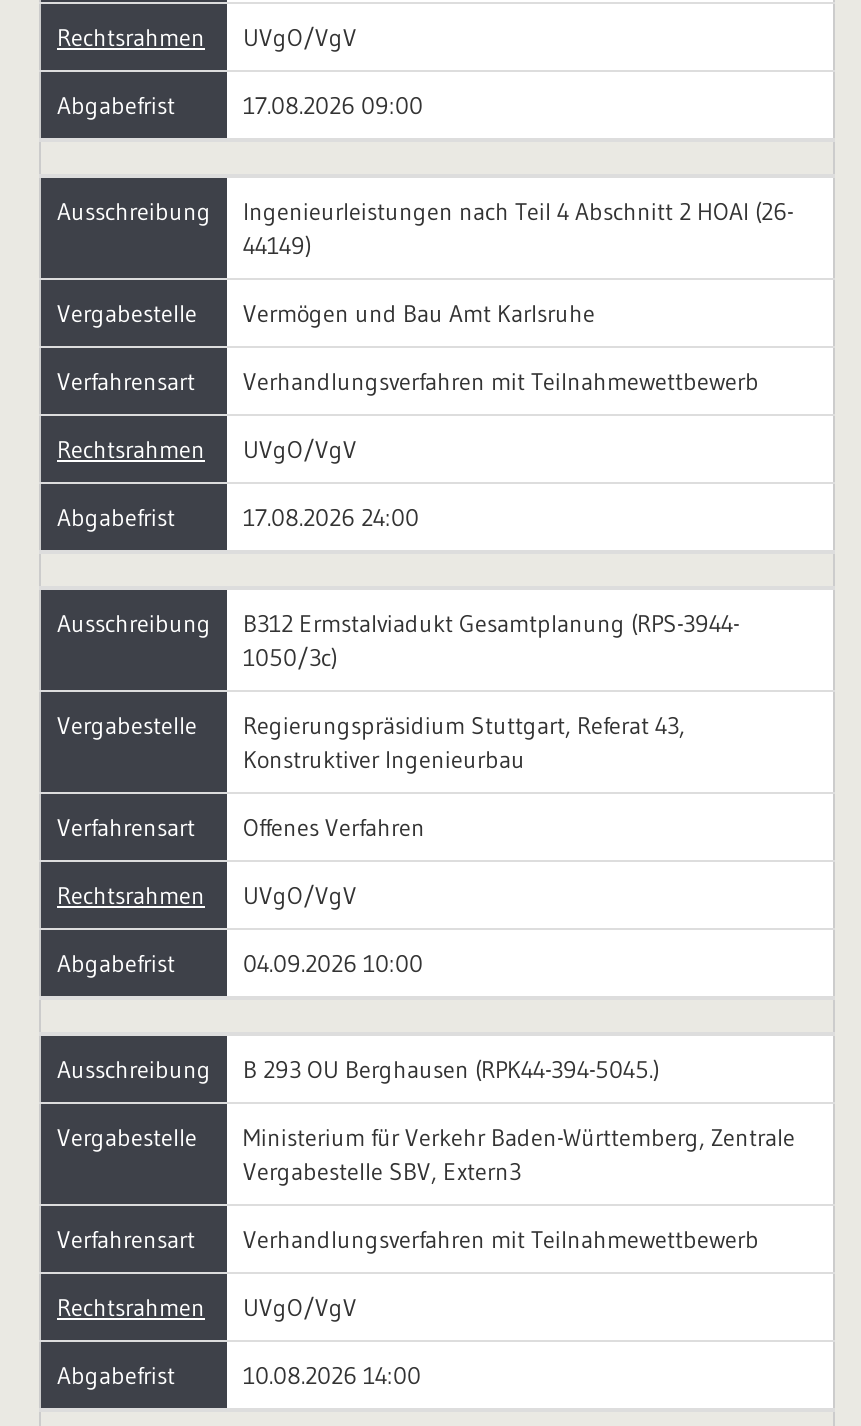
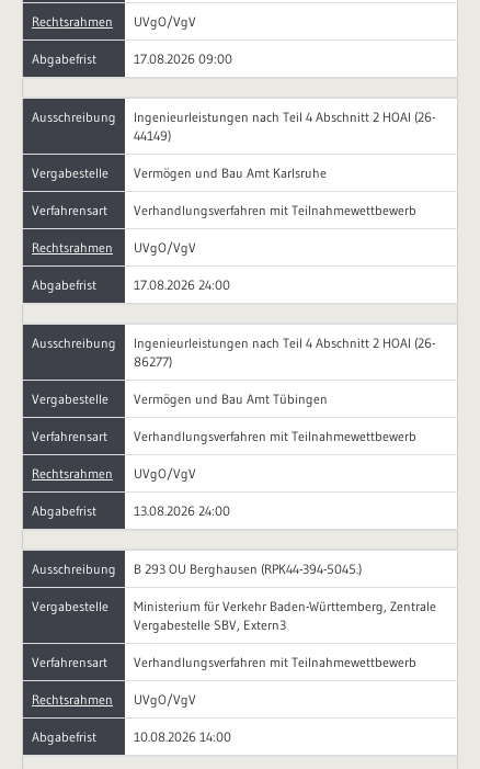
- B312 Ermstalviadukt Gesamtplanung (RPS-3944-
- 1050/3c)
+ Ingenieurleistungen nach Teil 4 Abschnitt 2 HOAI (26-
+ 86277)

- Regierungspräsidium Stuttgart, Referat 43,
- Konstruktiver Ingenieurbau
+ Vermögen und Bau Amt Tübingen

- Offenes Verfahren
+ Verhandlungsverfahren mit Teilnahmewettbewerb

- 04.09.2026 10:00
+ 13.08.2026 24:00
